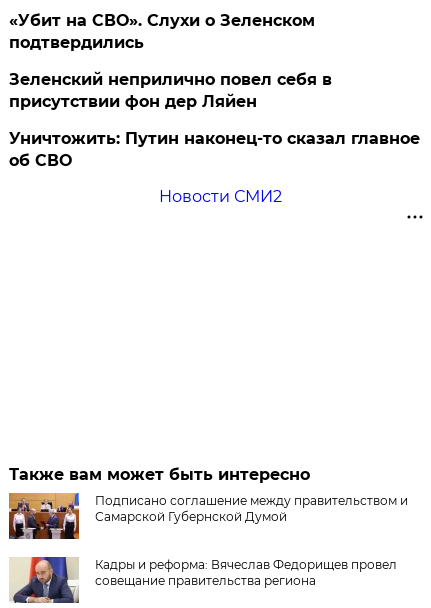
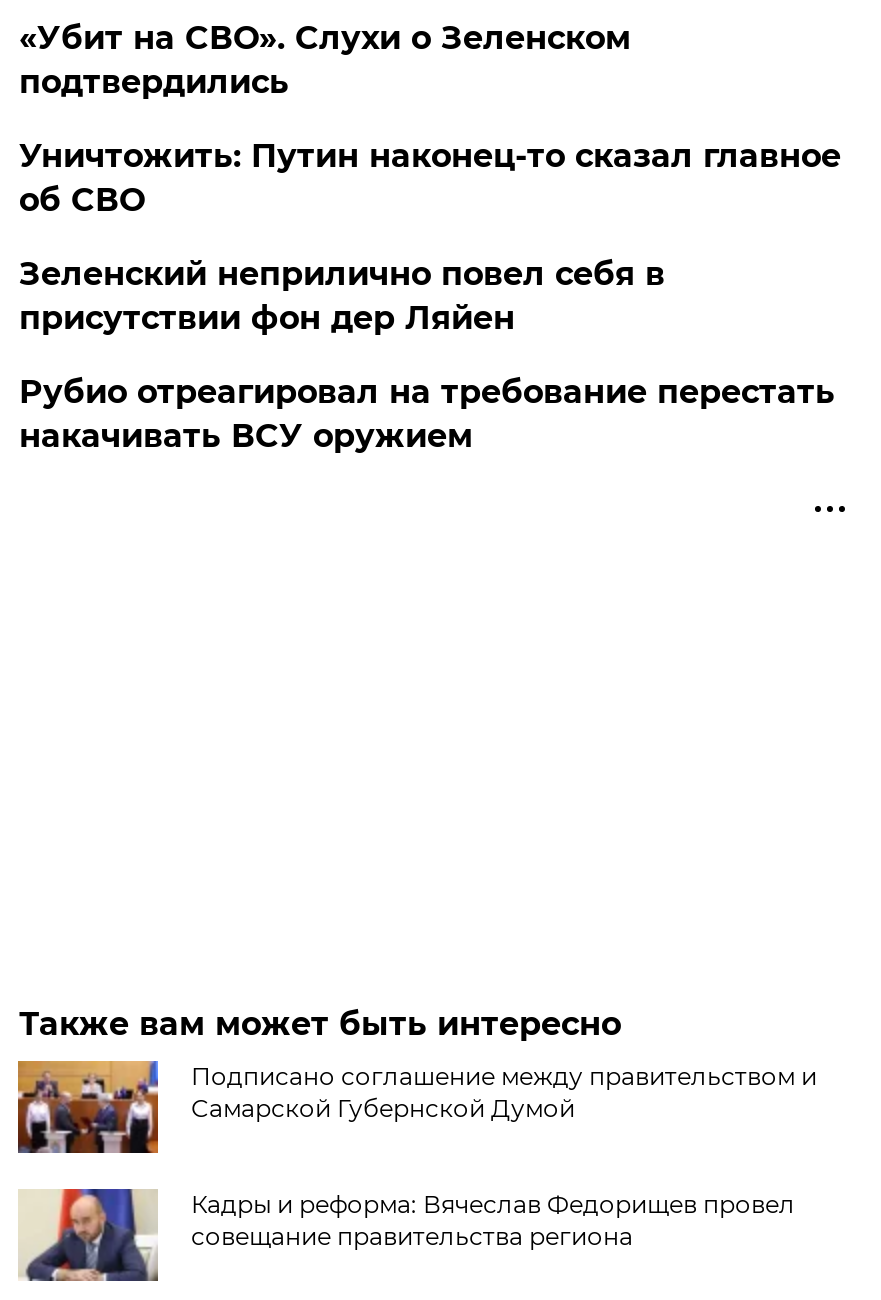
moved down: Зеленский неприлично повел cебя в | присутствии фон дер Ляйен

moved up: Уничтожить: Путин наконец-то сказал главное | об СВО

- Новости СМИ2
+ Рубио отреагировал на требование перестать
+ накачивать ВСУ оружием
